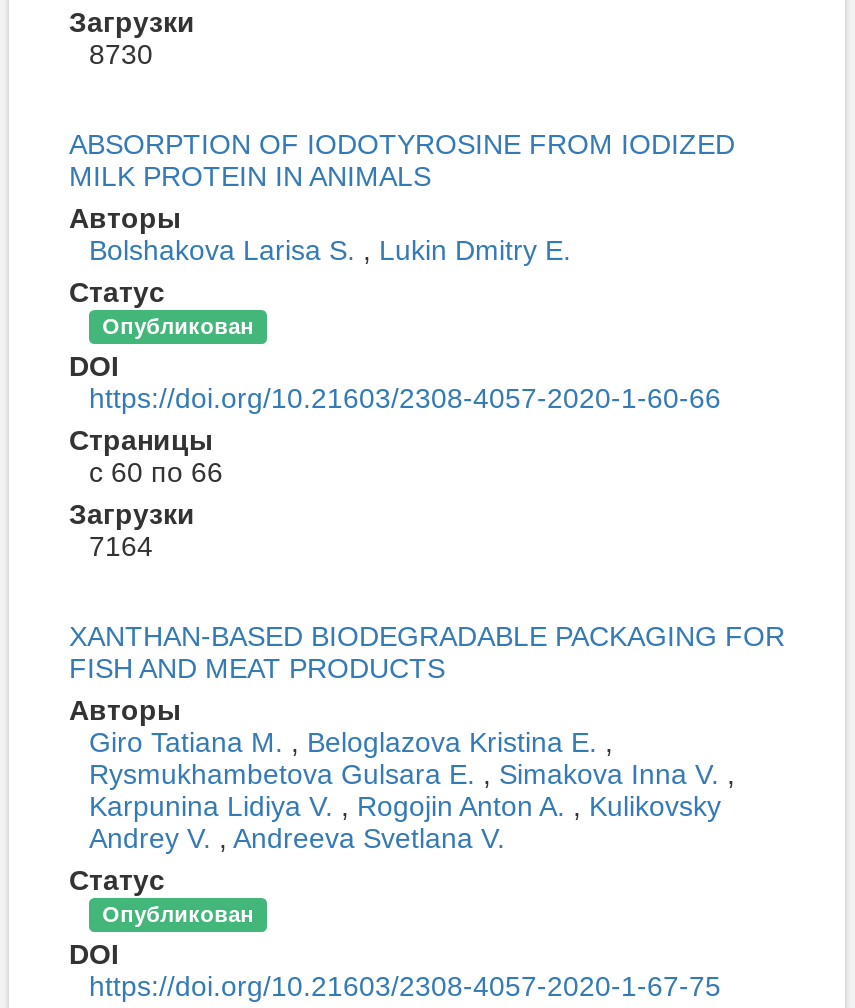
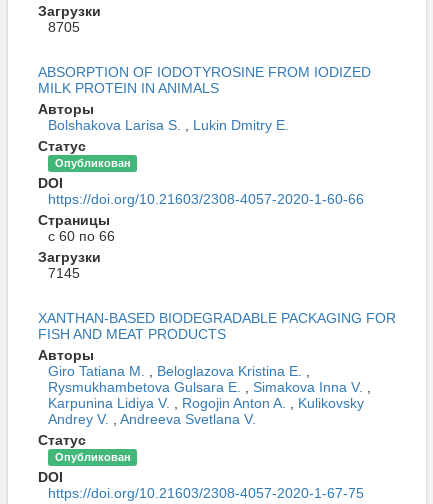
- 8730
+ 8705

- 7164
+ 7145
